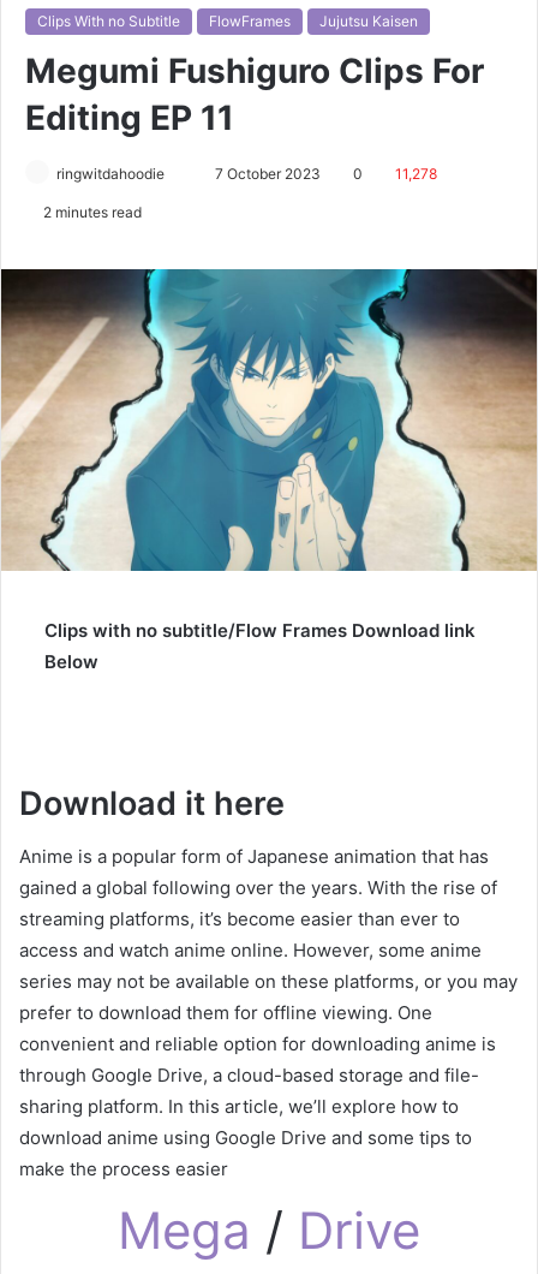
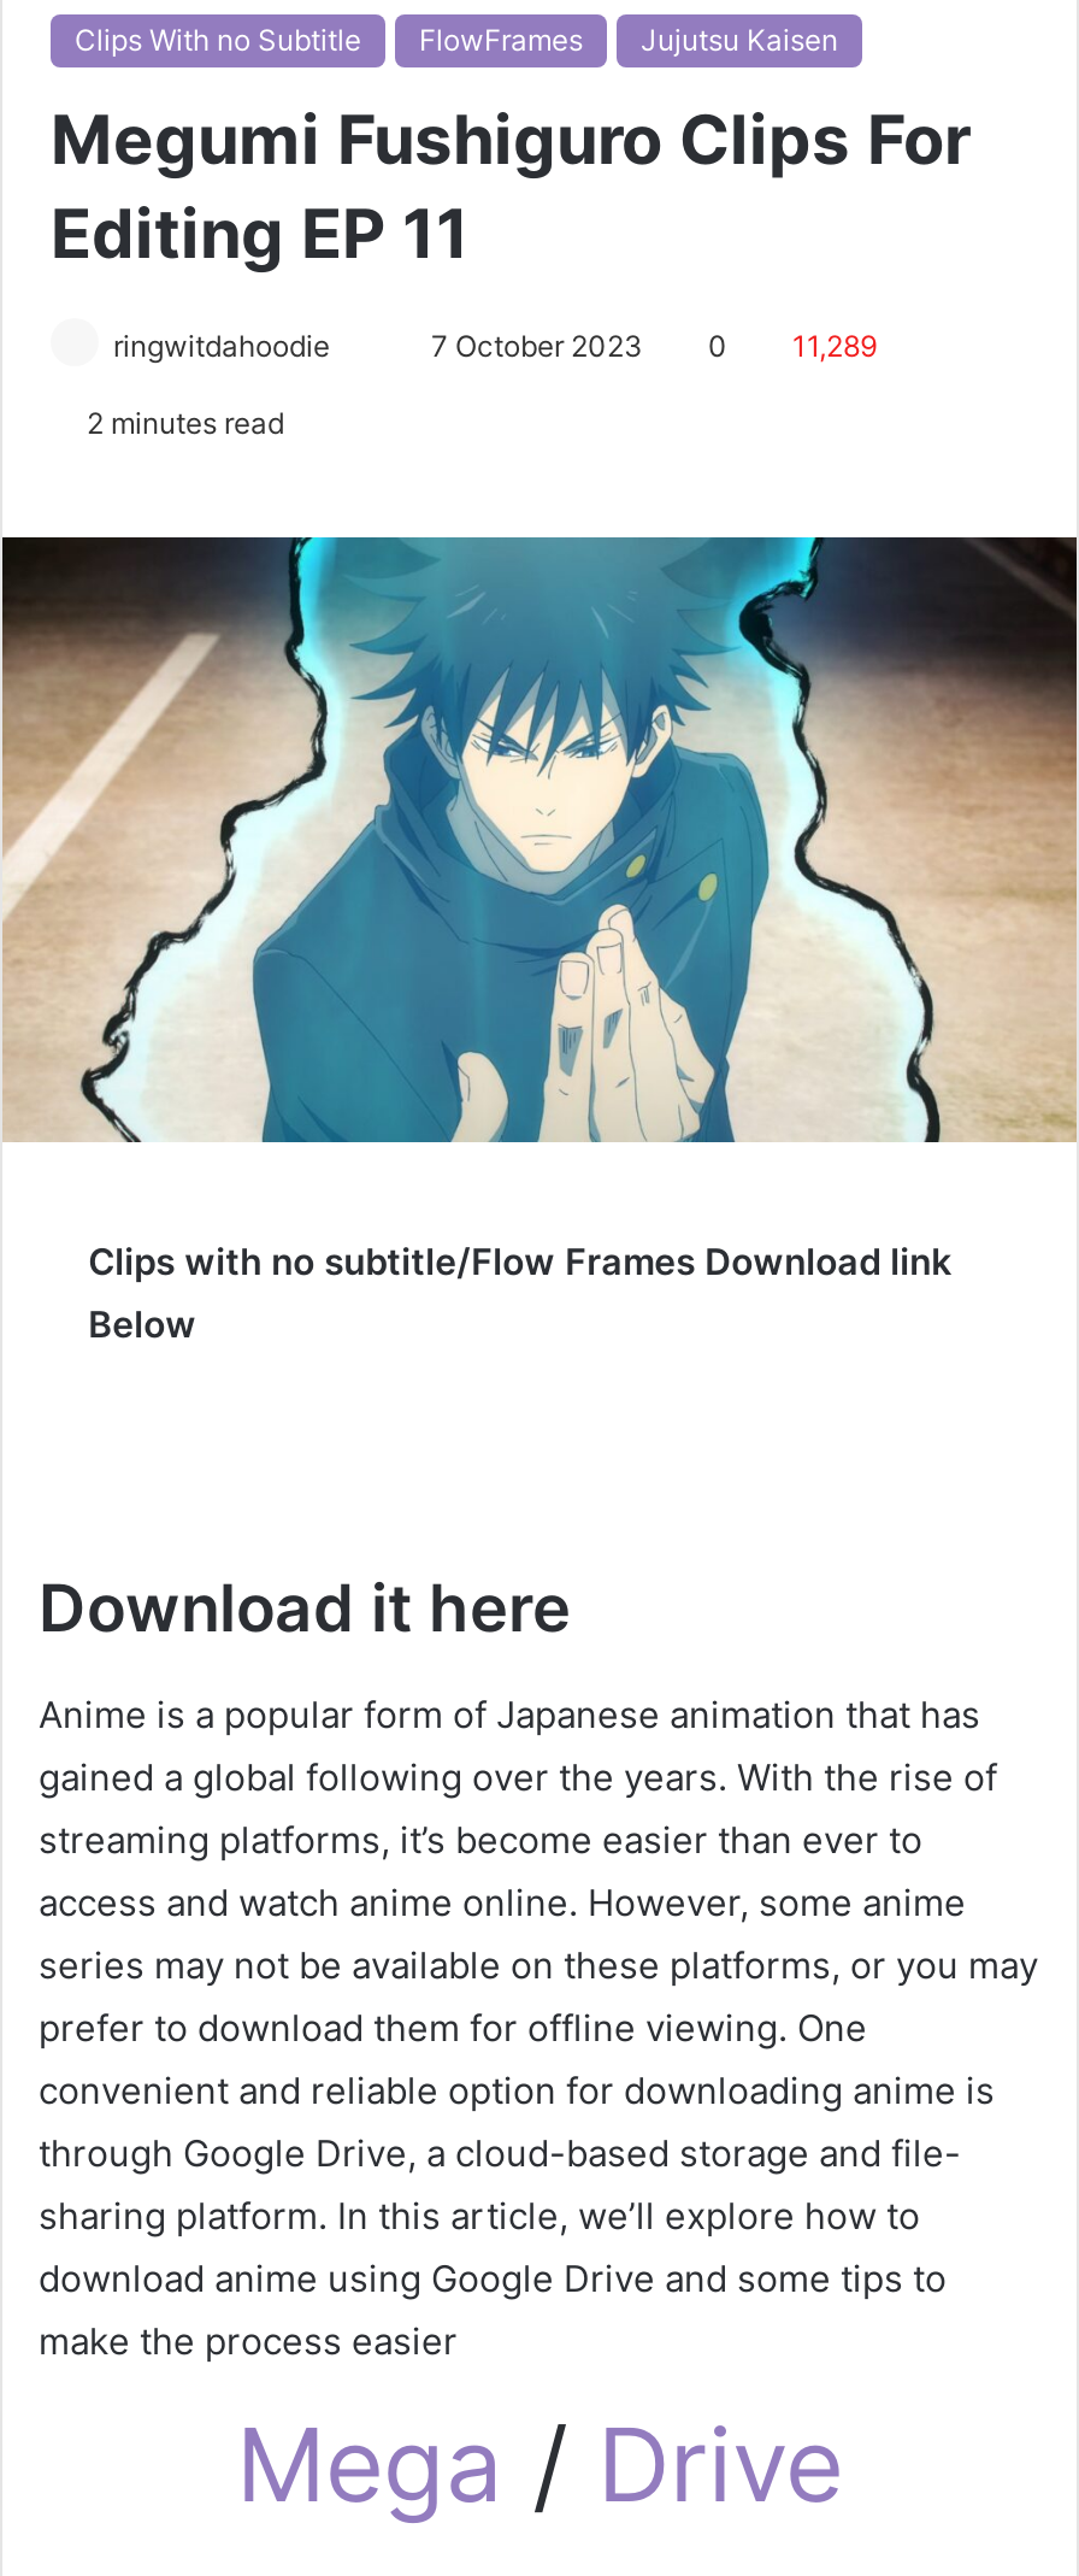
- 11,278
+ 11,289
